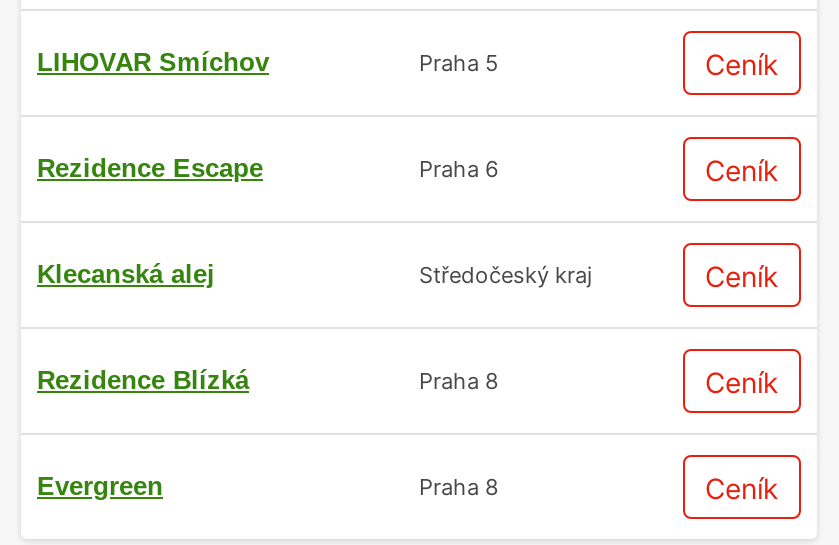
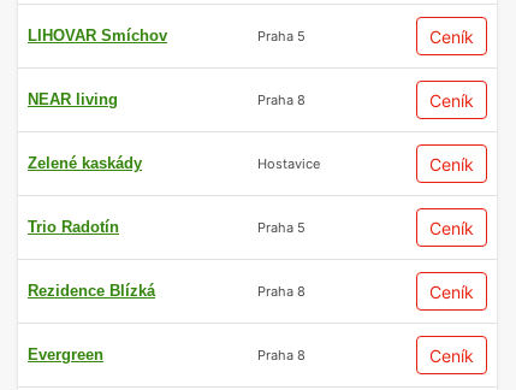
- Rezidence Escape
- Praha 6
+ NEAR living
+ Praha 8

- Klecanská alej
- Středočeský kraj
+ Zelené kaskády
+ Hostavice
+ Ceník
+ Trio Radotín
+ Praha 5
